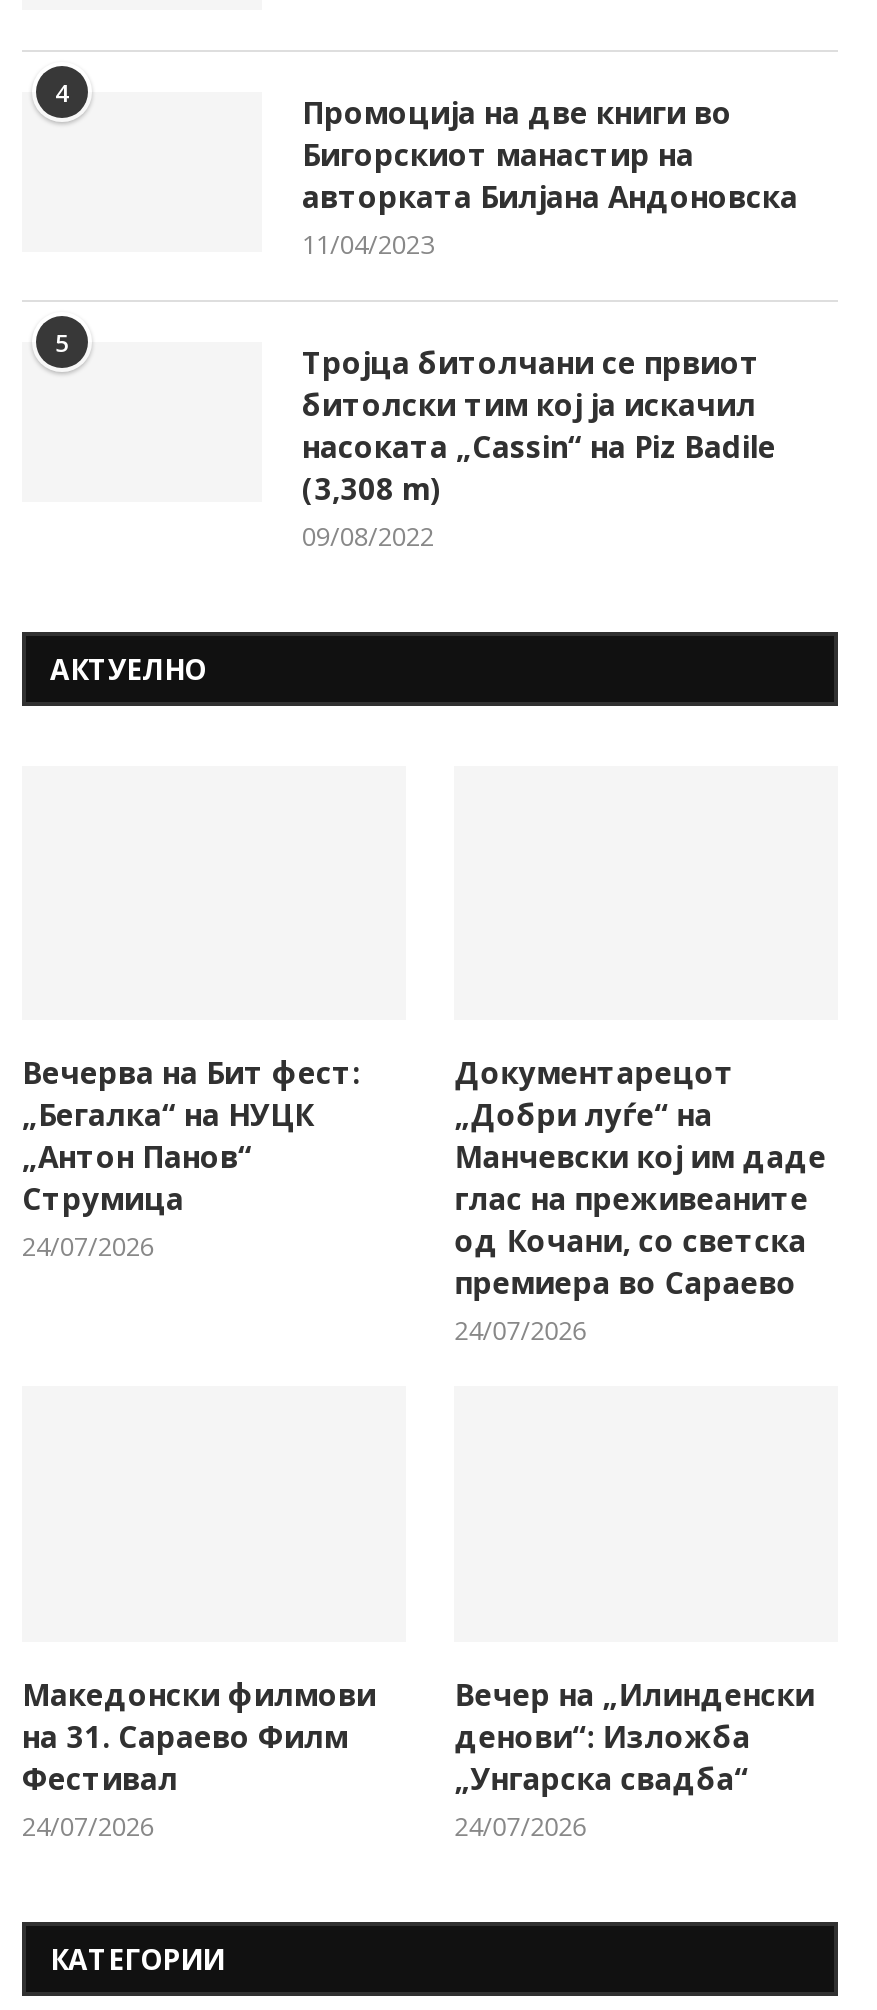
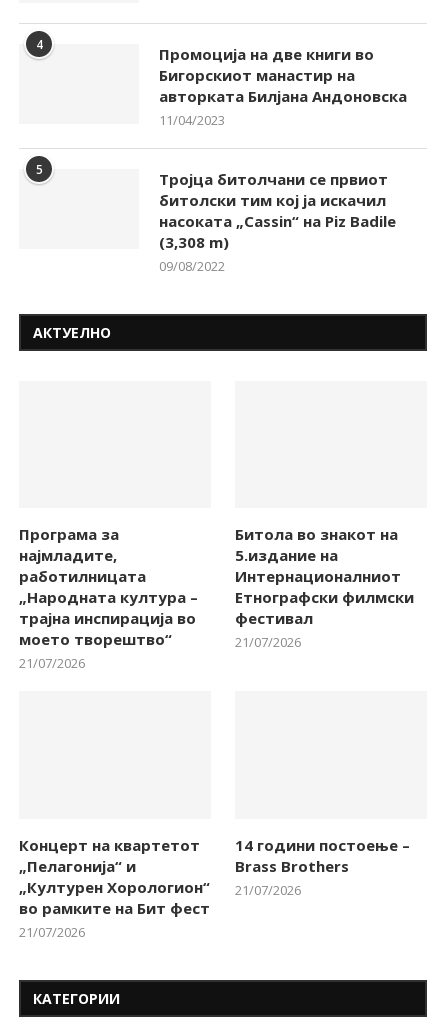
- Вечерва на Бит фест:
- „Бегалка“ на НУЦК
- „Антон Панов“
- Струмица
- 24/07/2026
+ Програма за
+ најмладите,
+ работилницата
+ „Народната култура –
+ трајна инспирација во
+ моето творештво“
+ 21/07/2026

- Документарецот
- „Добри луѓе“ на
- Манчевски кој им даде
- глас на преживеаните
- од Кочани, со светска
- премиера во Сараево
- 24/07/2026
+ Битола во знакот на
+ 5.издание на
+ Интернационалниот
+ Етнографски филмски
+ фестивал
+ 21/07/2026

- Македонски филмови
- на 31. Сараево Филм
- Фестивал
- 24/07/2026
+ Концерт на квартетот
+ „Пелагонија“ и
+ „Културен Хорологион“
+ во рамките на Бит фест
+ 21/07/2026

- Вечер на „Илинденски
- денови“: Изложба
- „Унгарска свадба“
- 24/07/2026
+ 14 години постоење –
+ Brass Brothers
+ 21/07/2026
